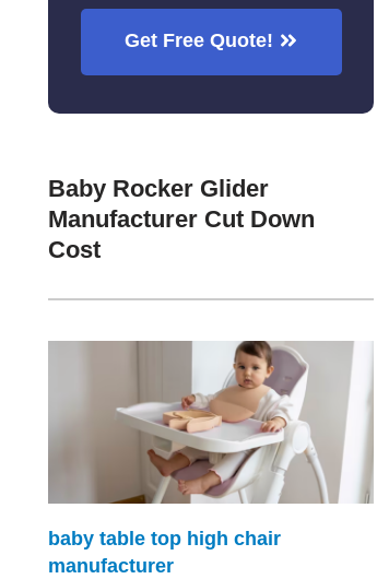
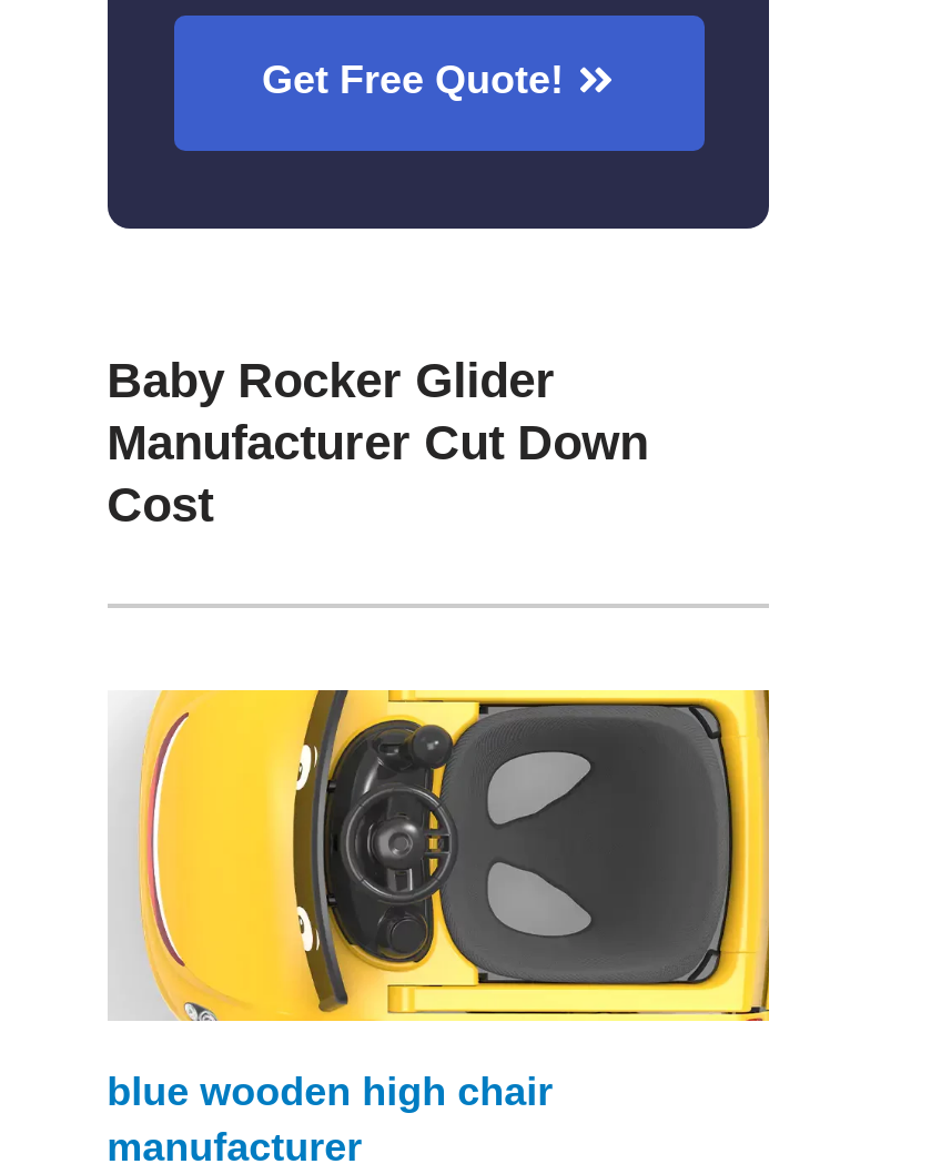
- [image]
- baby table top high chair
+ [image]
+ blue wooden high chair
